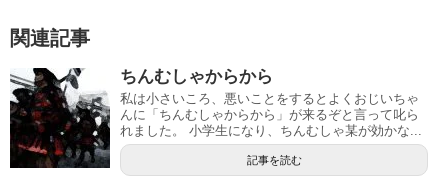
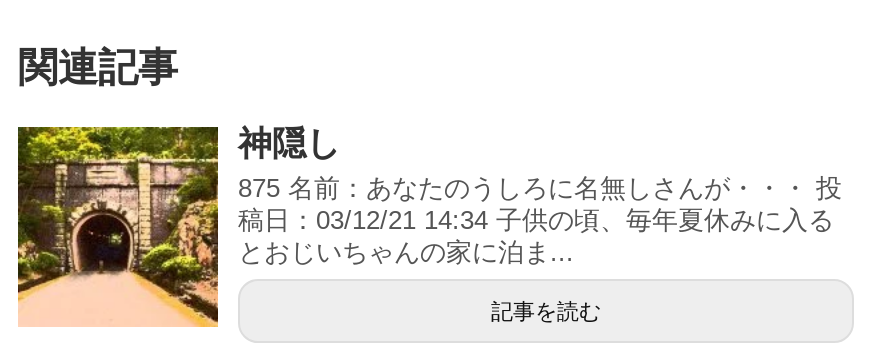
- [image]
- ちんむしゃからから
- 私は小さいころ、悪いことをするとよくおじいちゃ
- んに「ちんむしゃからから」が来るぞと言って叱ら
- れました。 小学生になり、ちんむしゃ某が効かな...
+ [image]
+ 神隠し
+ 875 名前：あなたのうしろに名無しさんが・・・ 投
+ 稿日：03/12/21 14:34 子供の頃、毎年夏休みに入る
+ とおじいちゃんの家に泊ま...
